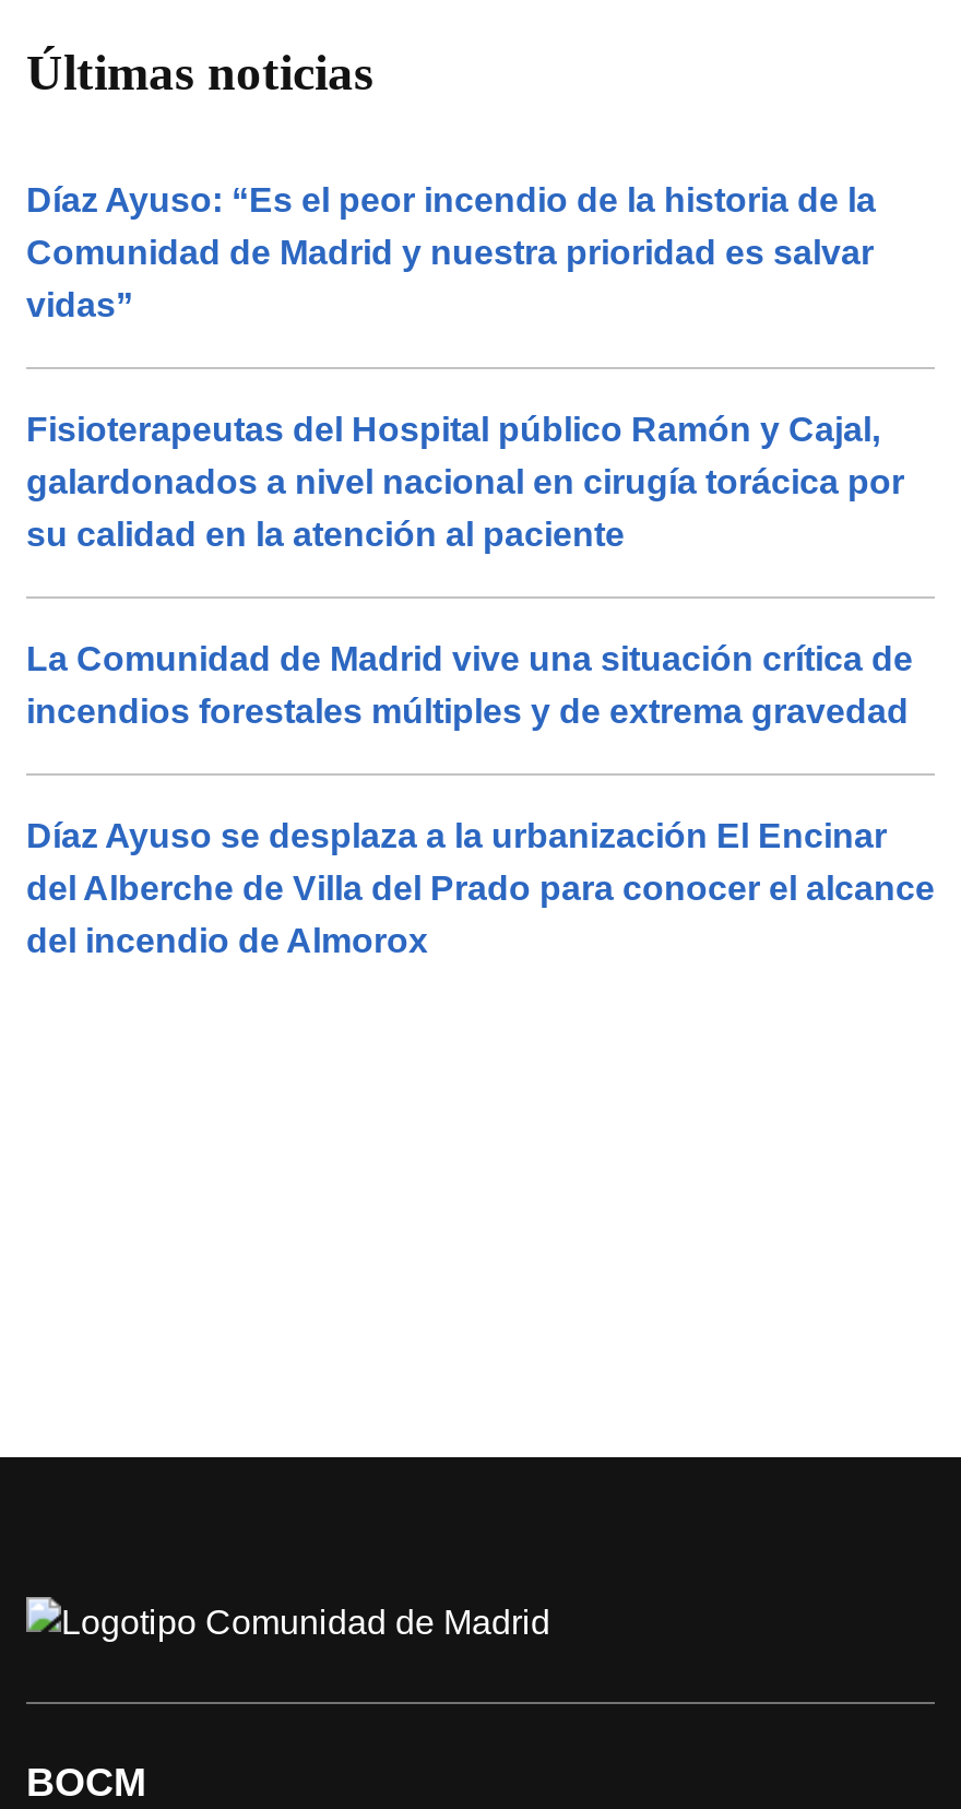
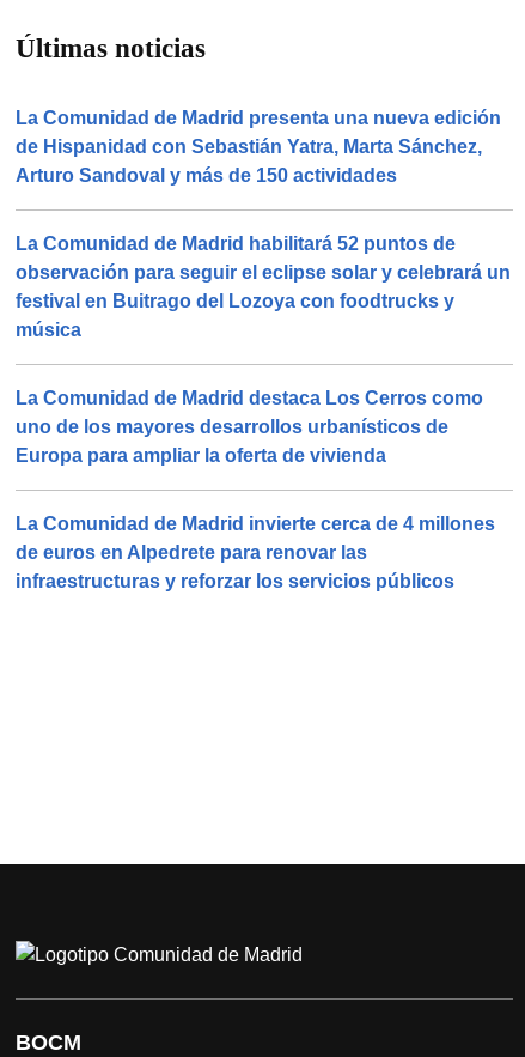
- Díaz Ayuso: “Es el peor incendio de la historia de la
- Comunidad de Madrid y nuestra prioridad es salvar
- vidas”
+ La Comunidad de Madrid presenta una nueva edición
+ de Hispanidad con Sebastián Yatra, Marta Sánchez,
+ Arturo Sandoval y más de 150 actividades

- Fisioterapeutas del Hospital público Ramón y Cajal,
- galardonados a nivel nacional en cirugía torácica por
- su calidad en la atención al paciente
+ La Comunidad de Madrid habilitará 52 puntos de
+ observación para seguir el eclipse solar y celebrará un
+ festival en Buitrago del Lozoya con foodtrucks y
+ música

- La Comunidad de Madrid vive una situación crítica de
- incendios forestales múltiples y de extrema gravedad
+ La Comunidad de Madrid destaca Los Cerros como
+ uno de los mayores desarrollos urbanísticos de
+ Europa para ampliar la oferta de vivienda

- Díaz Ayuso se desplaza a la urbanización El Encinar
- del Alberche de Villa del Prado para conocer el alcance
- del incendio de Almorox
+ La Comunidad de Madrid invierte cerca de 4 millones
+ de euros en Alpedrete para renovar las
+ infraestructuras y reforzar los servicios públicos
